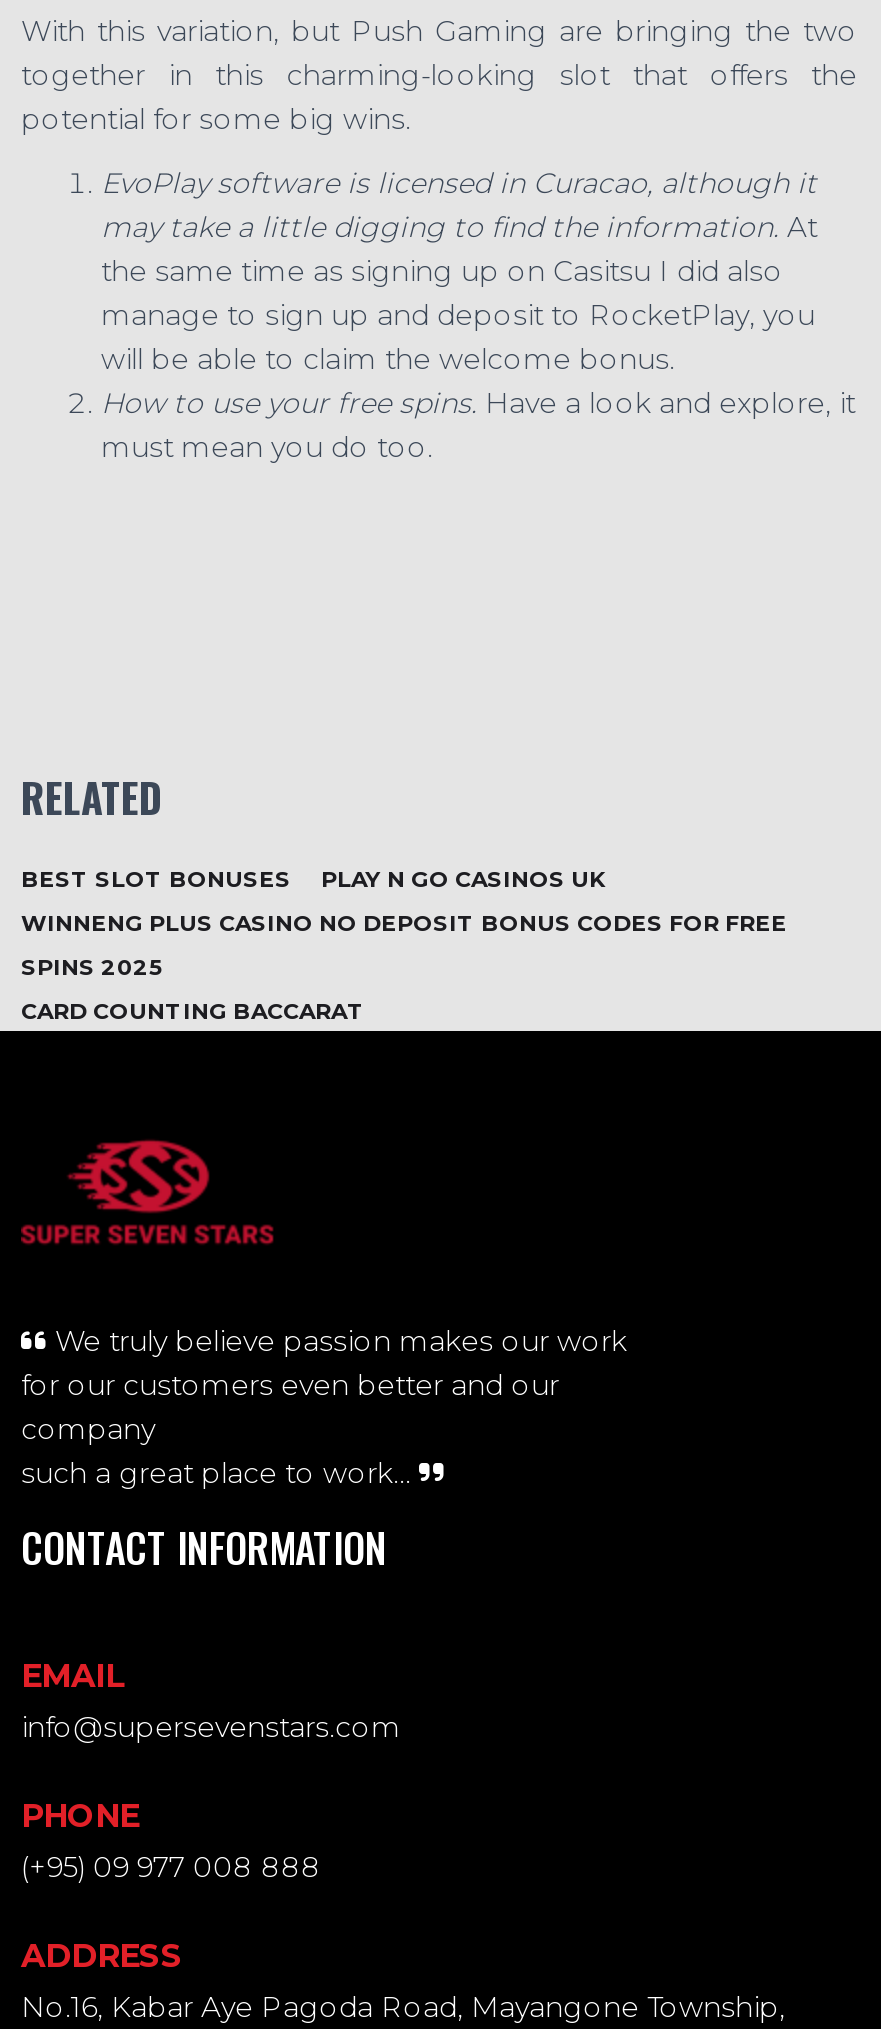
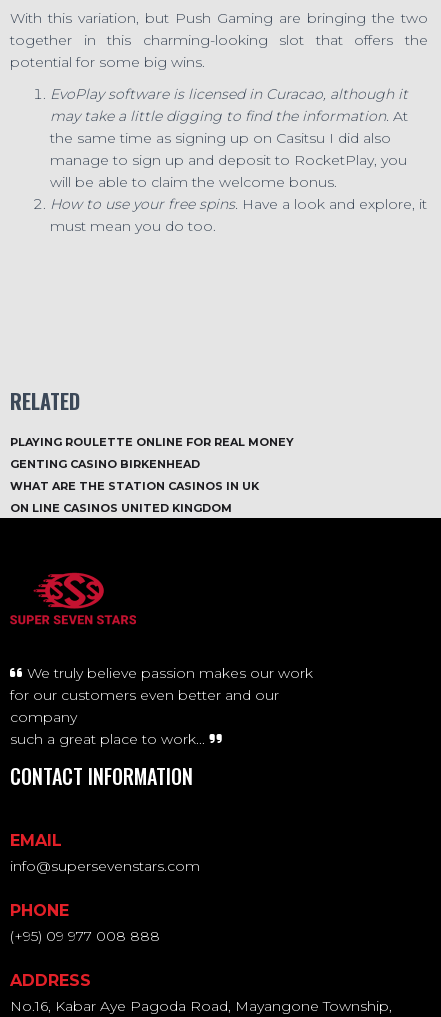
- BEST SLOT BONUSES
- PLAY N GO CASINOS UK
+ PLAYING ROULETTE ONLINE FOR REAL MONEY

- WINNENG PLUS CASINO NO DEPOSIT BONUS CODES FOR FREE
+ GENTING CASINO BIRKENHEAD

- SPINS 2025
+ WHAT ARE THE STATION CASINOS IN UK

- CARD COUNTING BACCARAT
+ ON LINE CASINOS UNITED KINGDOM
